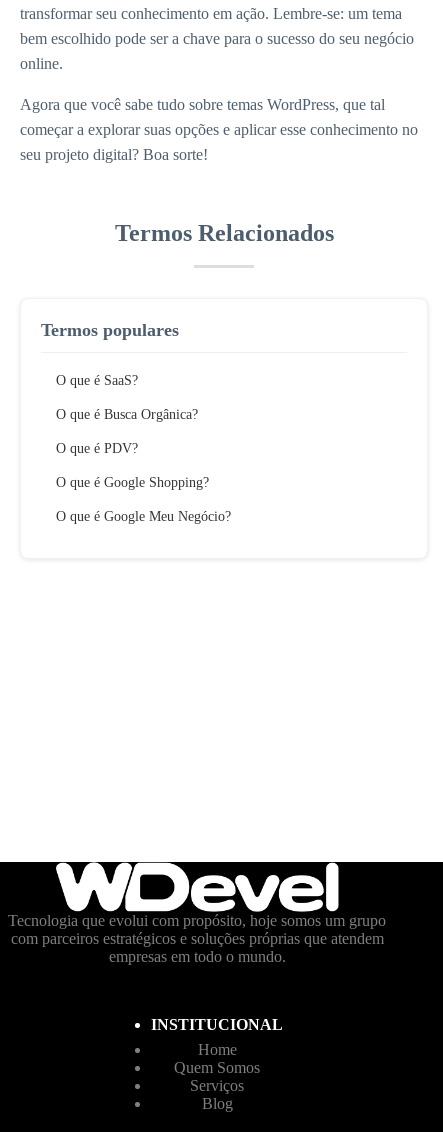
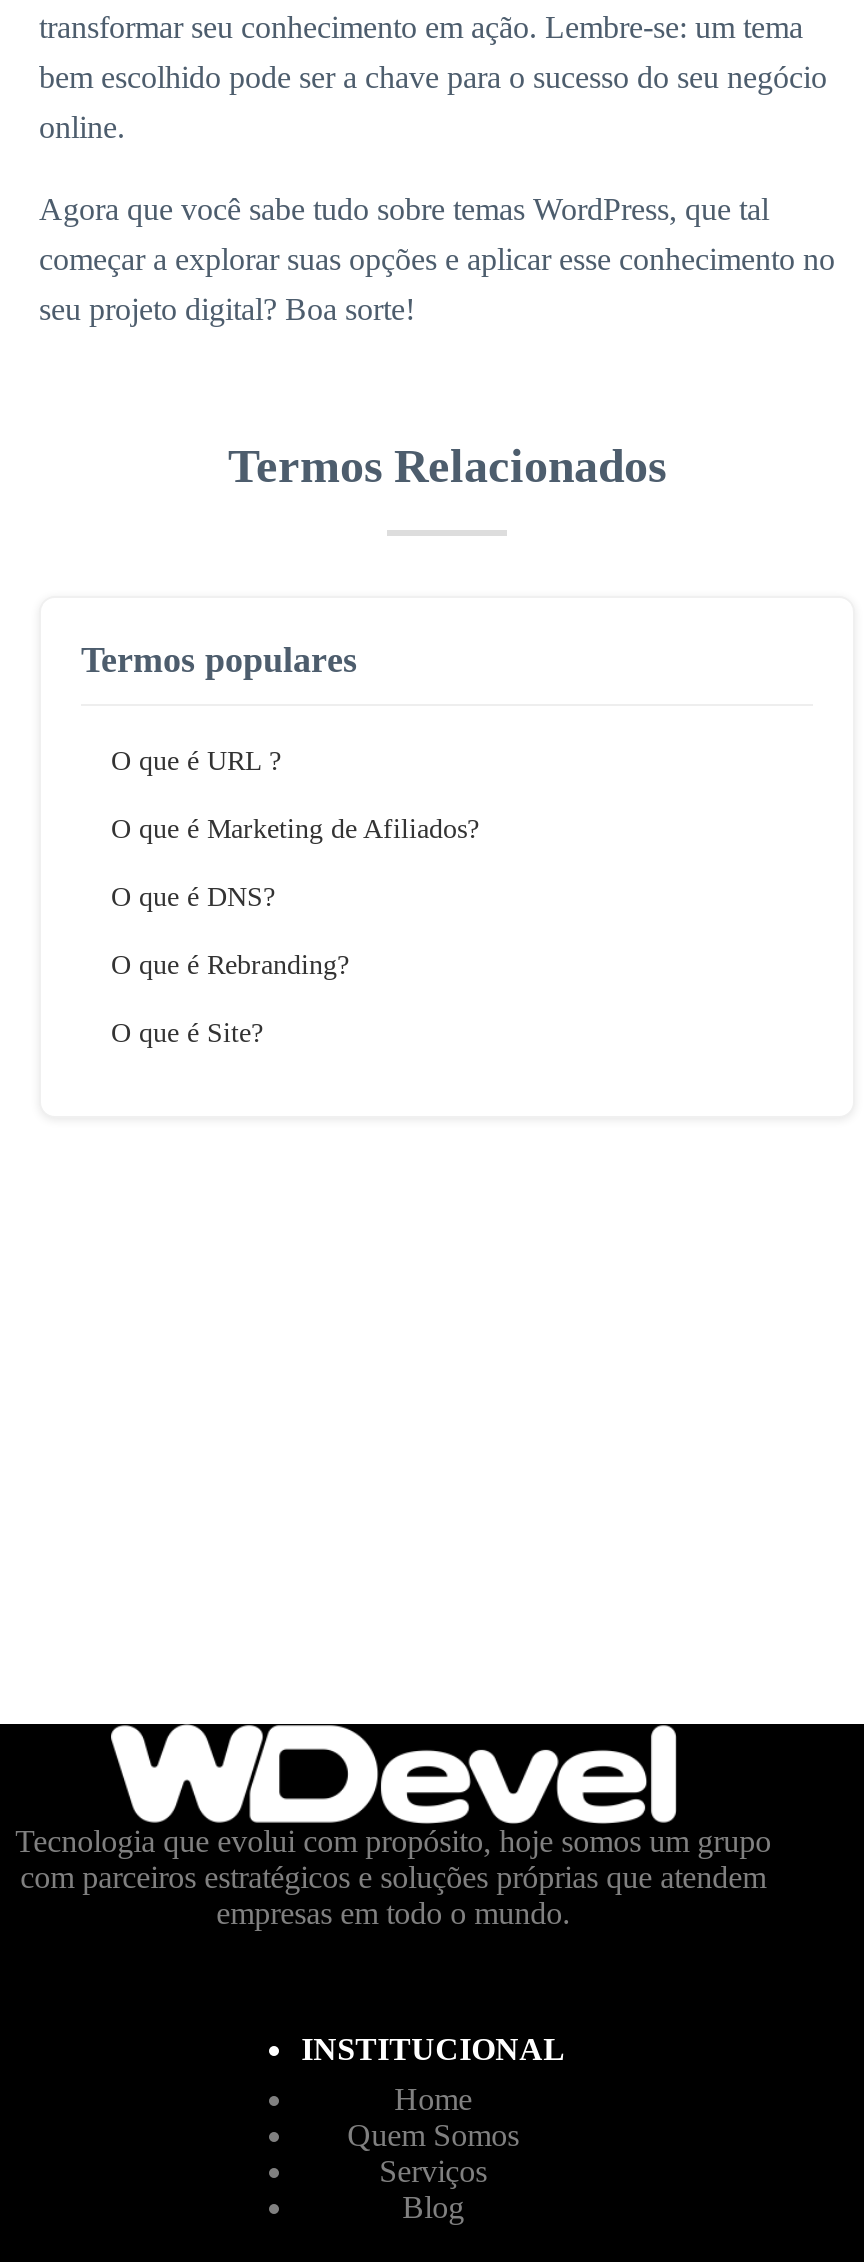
- O que é SaaS?
+ O que é URL ?

- O que é Busca Orgânica?
+ O que é Marketing de Afiliados?

- O que é PDV?
+ O que é DNS?

- O que é Google Shopping?
+ O que é Rebranding?

- O que é Google Meu Negócio?
+ O que é Site?
